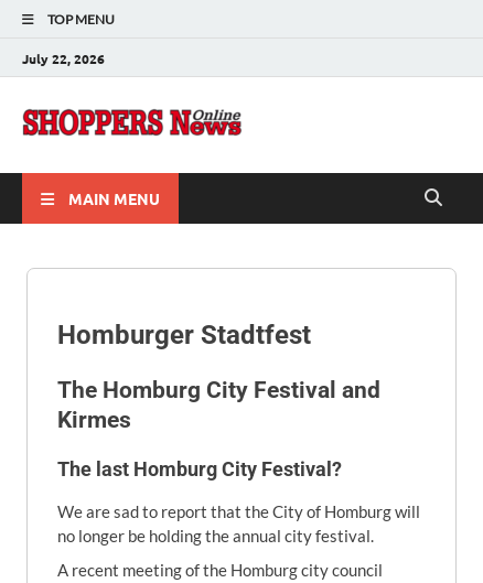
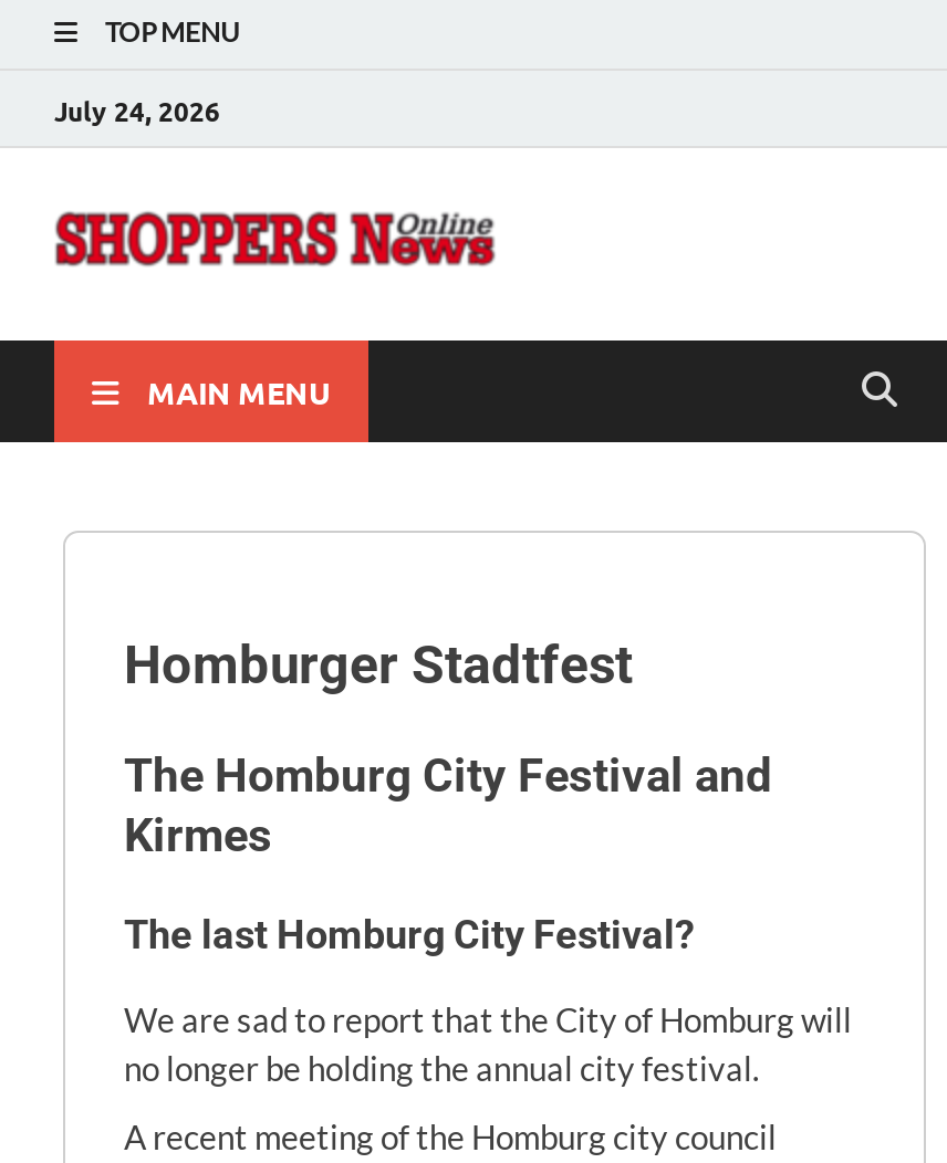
- July 22, 2026
+ July 24, 2026
